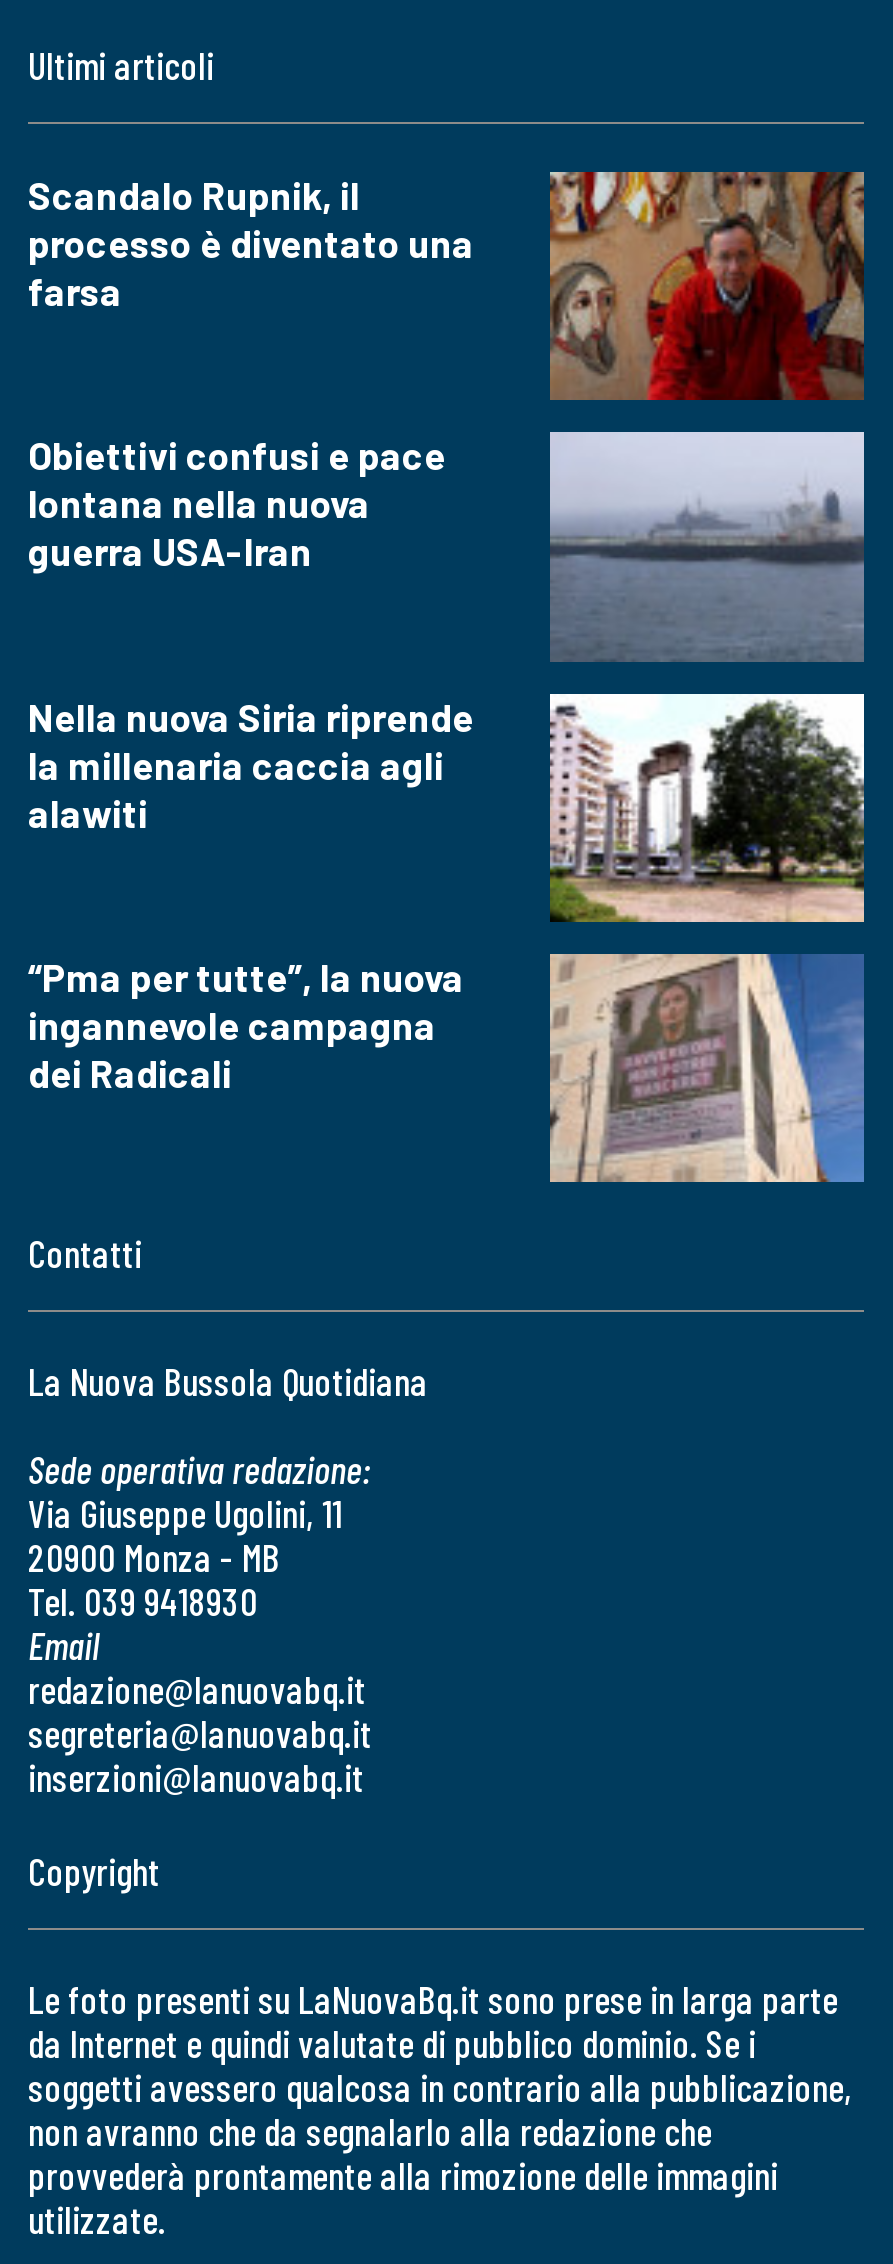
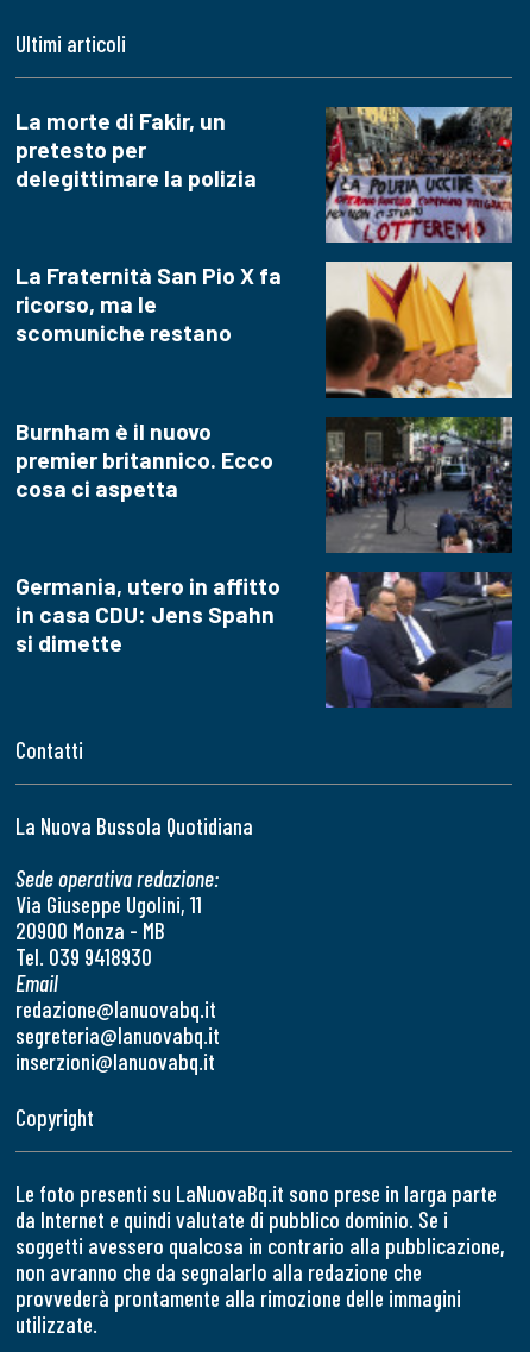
- Scandalo Rupnik, il
- processo è diventato una
- farsa
+ La morte di Fakir, un
+ pretesto per
+ delegittimare la polizia

- [image]
+ [image]

- Obiettivi confusi e pace
- lontana nella nuova
- guerra USA-Iran
+ La Fraternità San Pio X fa
+ ricorso, ma le
+ scomuniche restano

- [image]
+ [image]

- Nella nuova Siria riprende
- la millenaria caccia agli
- alawiti
+ Burnham è il nuovo
+ premier britannico. Ecco
+ cosa ci aspetta

- [image]
+ [image]

- “Pma per tutte”, la nuova
- ingannevole campagna
- dei Radicali
+ Germania, utero in affitto
+ in casa CDU: Jens Spahn
+ si dimette

- [image]
+ [image]
